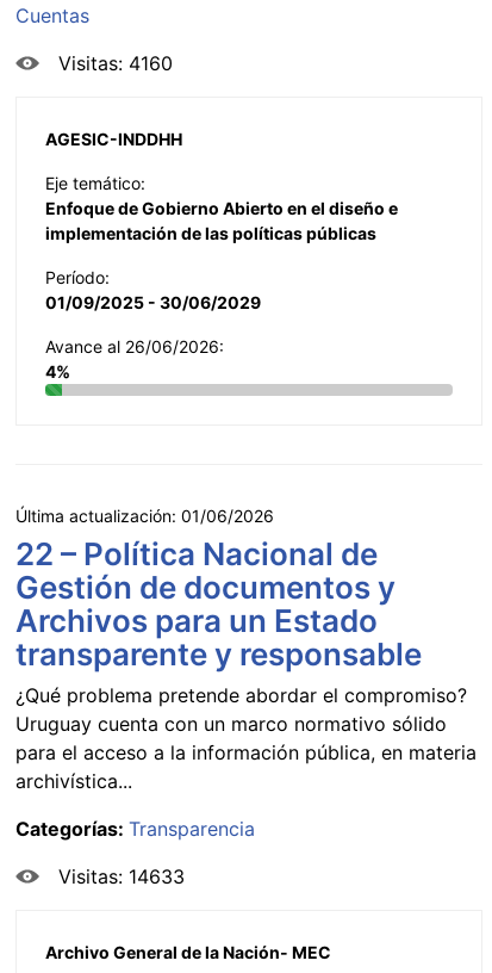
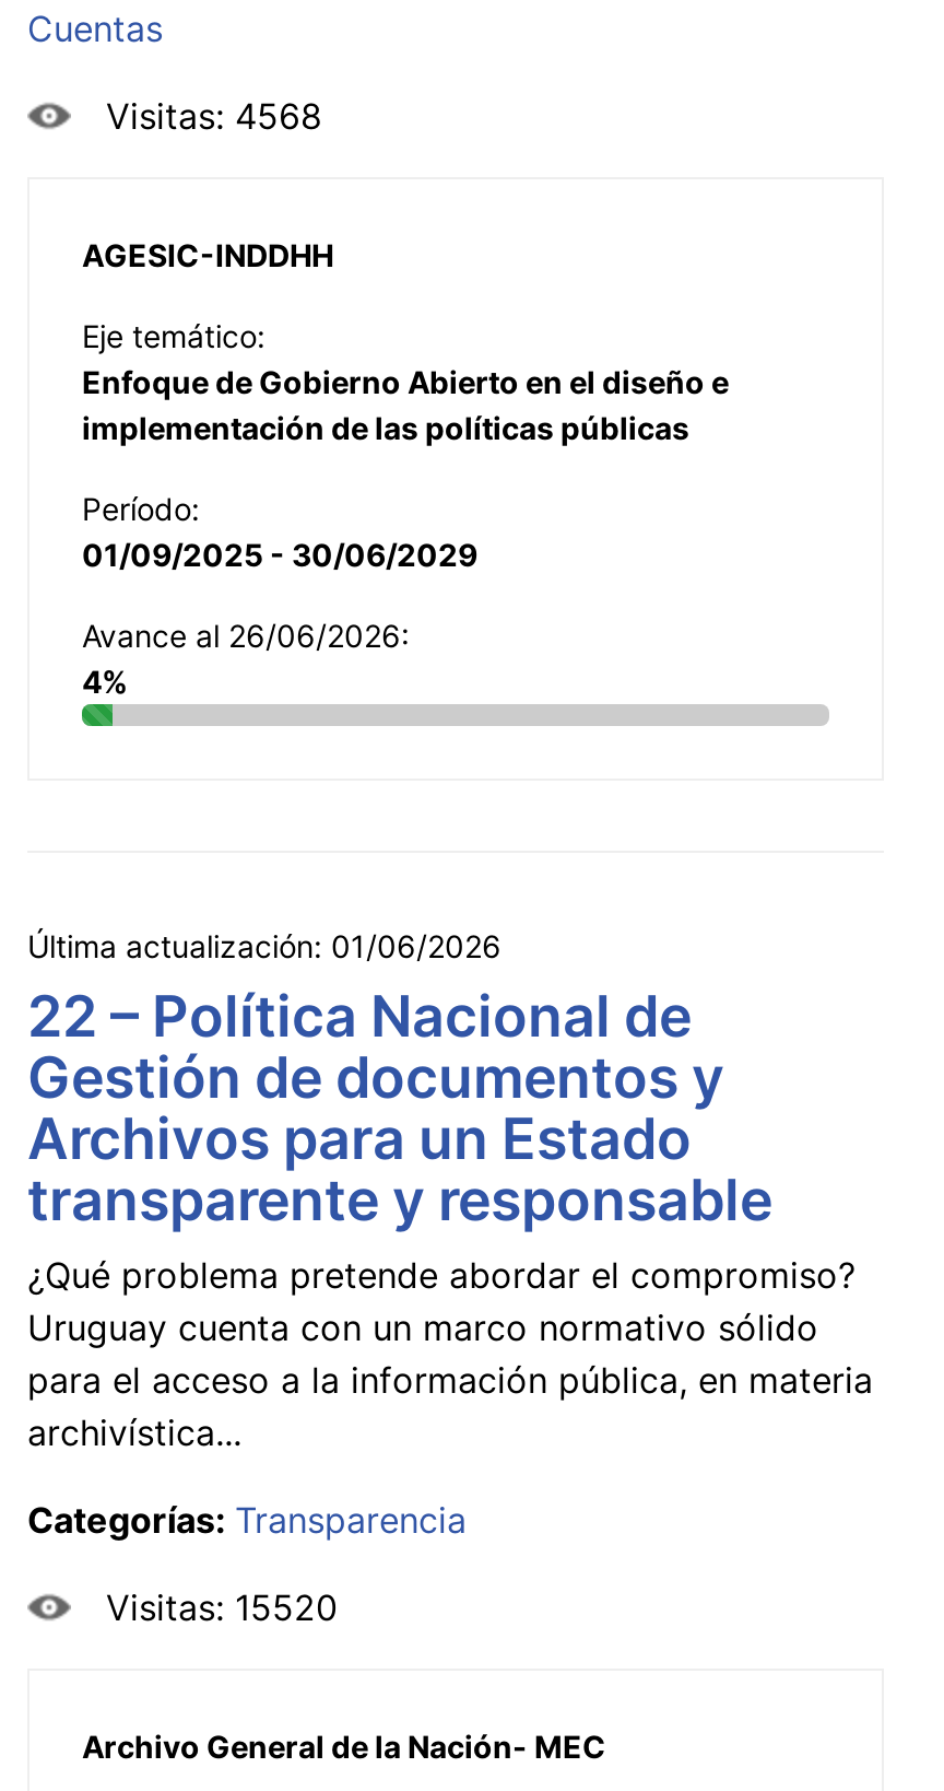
- Visitas: 4160
+ Visitas: 4568

- Visitas: 14633
+ Visitas: 15520
